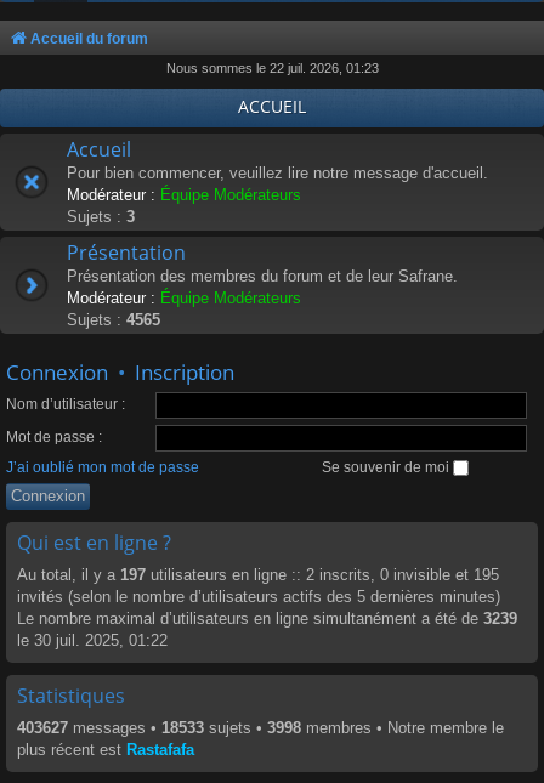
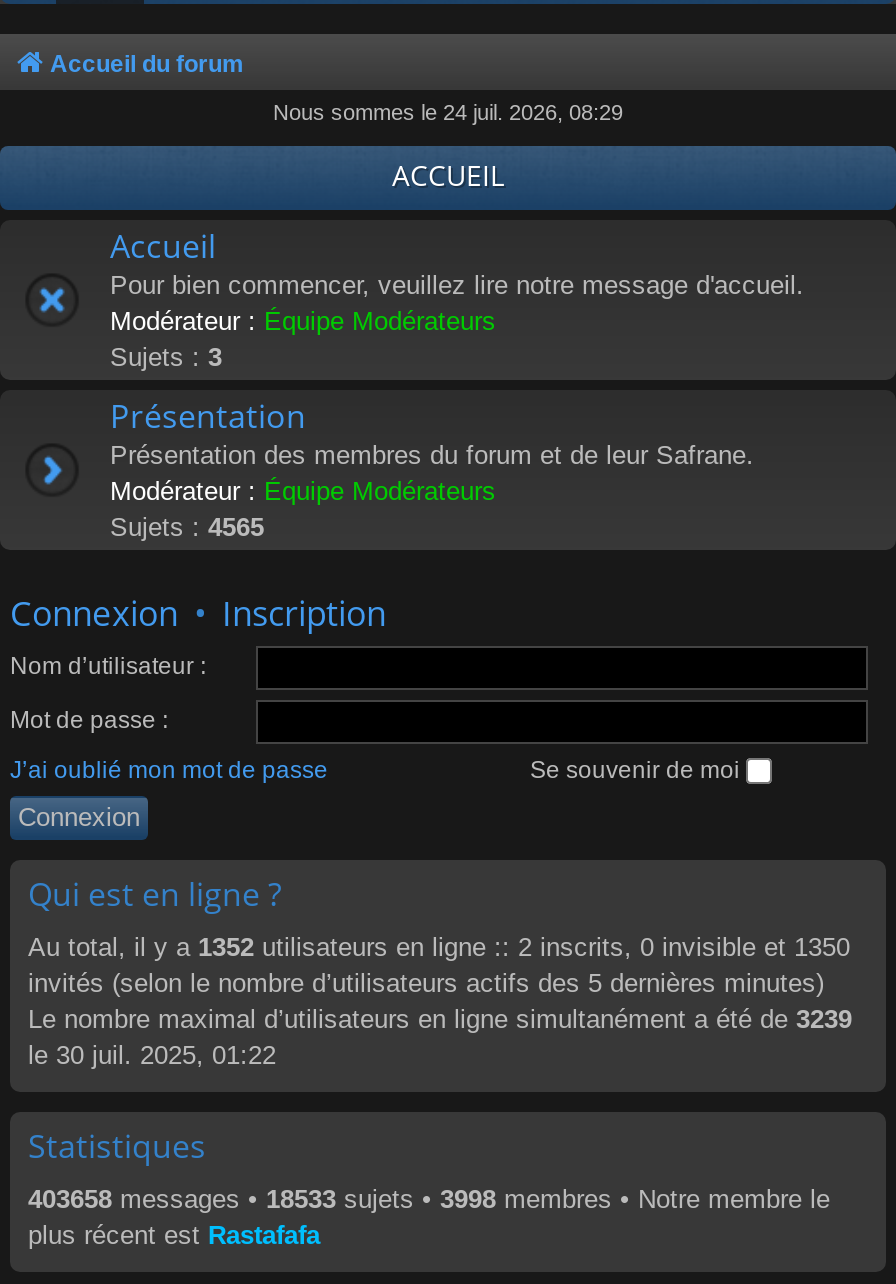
- Nous sommes le 22 juil. 2026, 01:23
+ Nous sommes le 24 juil. 2026, 08:29

- Au total, il y a 197 utilisateurs en ligne :: 2 inscrits, 0 invisible et 195
+ Au total, il y a 1352 utilisateurs en ligne :: 2 inscrits, 0 invisible et 1350

- 403627 messages • 18533 sujets • 3998 membres • Notre membre le
+ 403658 messages • 18533 sujets • 3998 membres • Notre membre le
